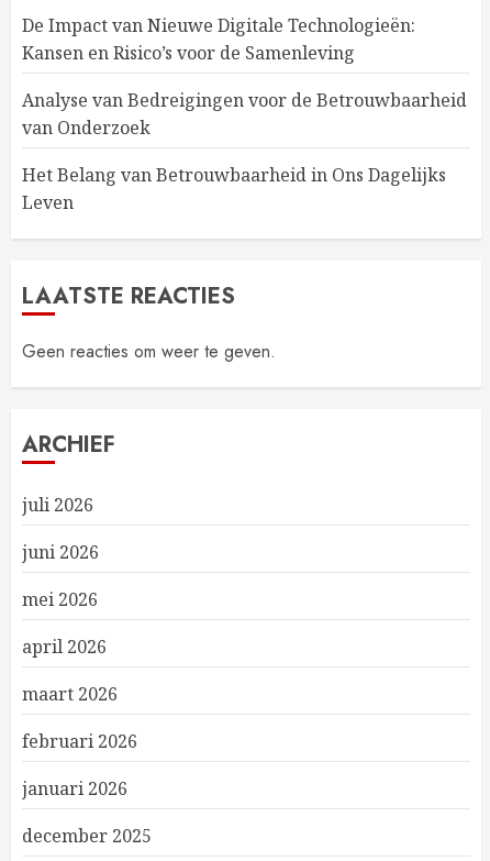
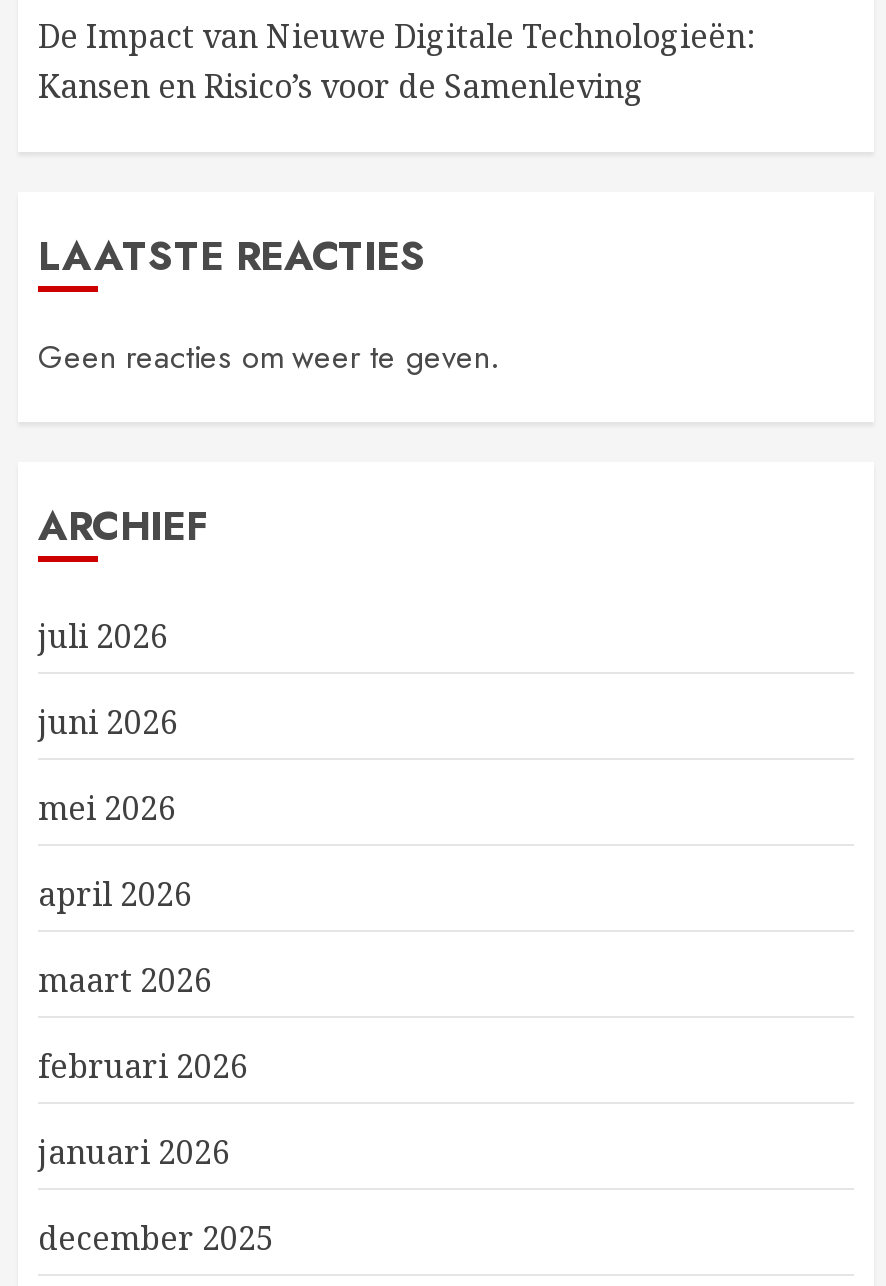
- Analyse van Bedreigingen voor de Betrouwbaarheid
- van Onderzoek
- Het Belang van Betrouwbaarheid in Ons Dagelijks
- Leven
